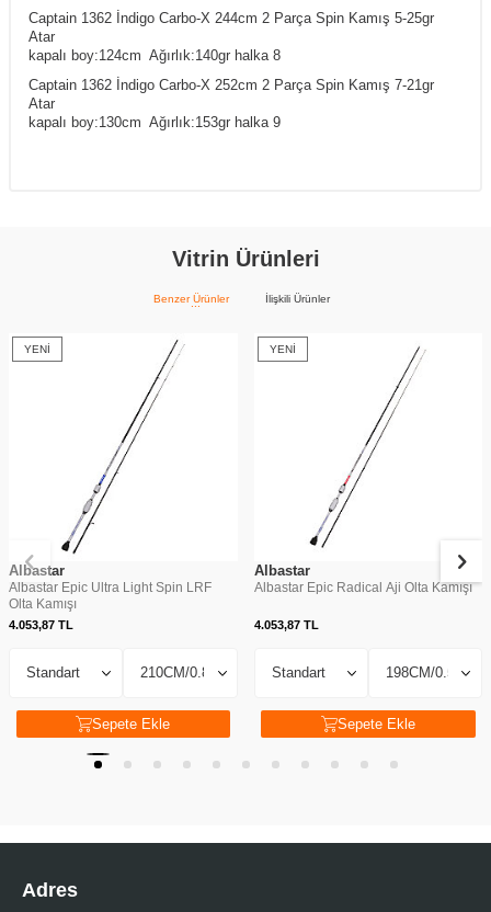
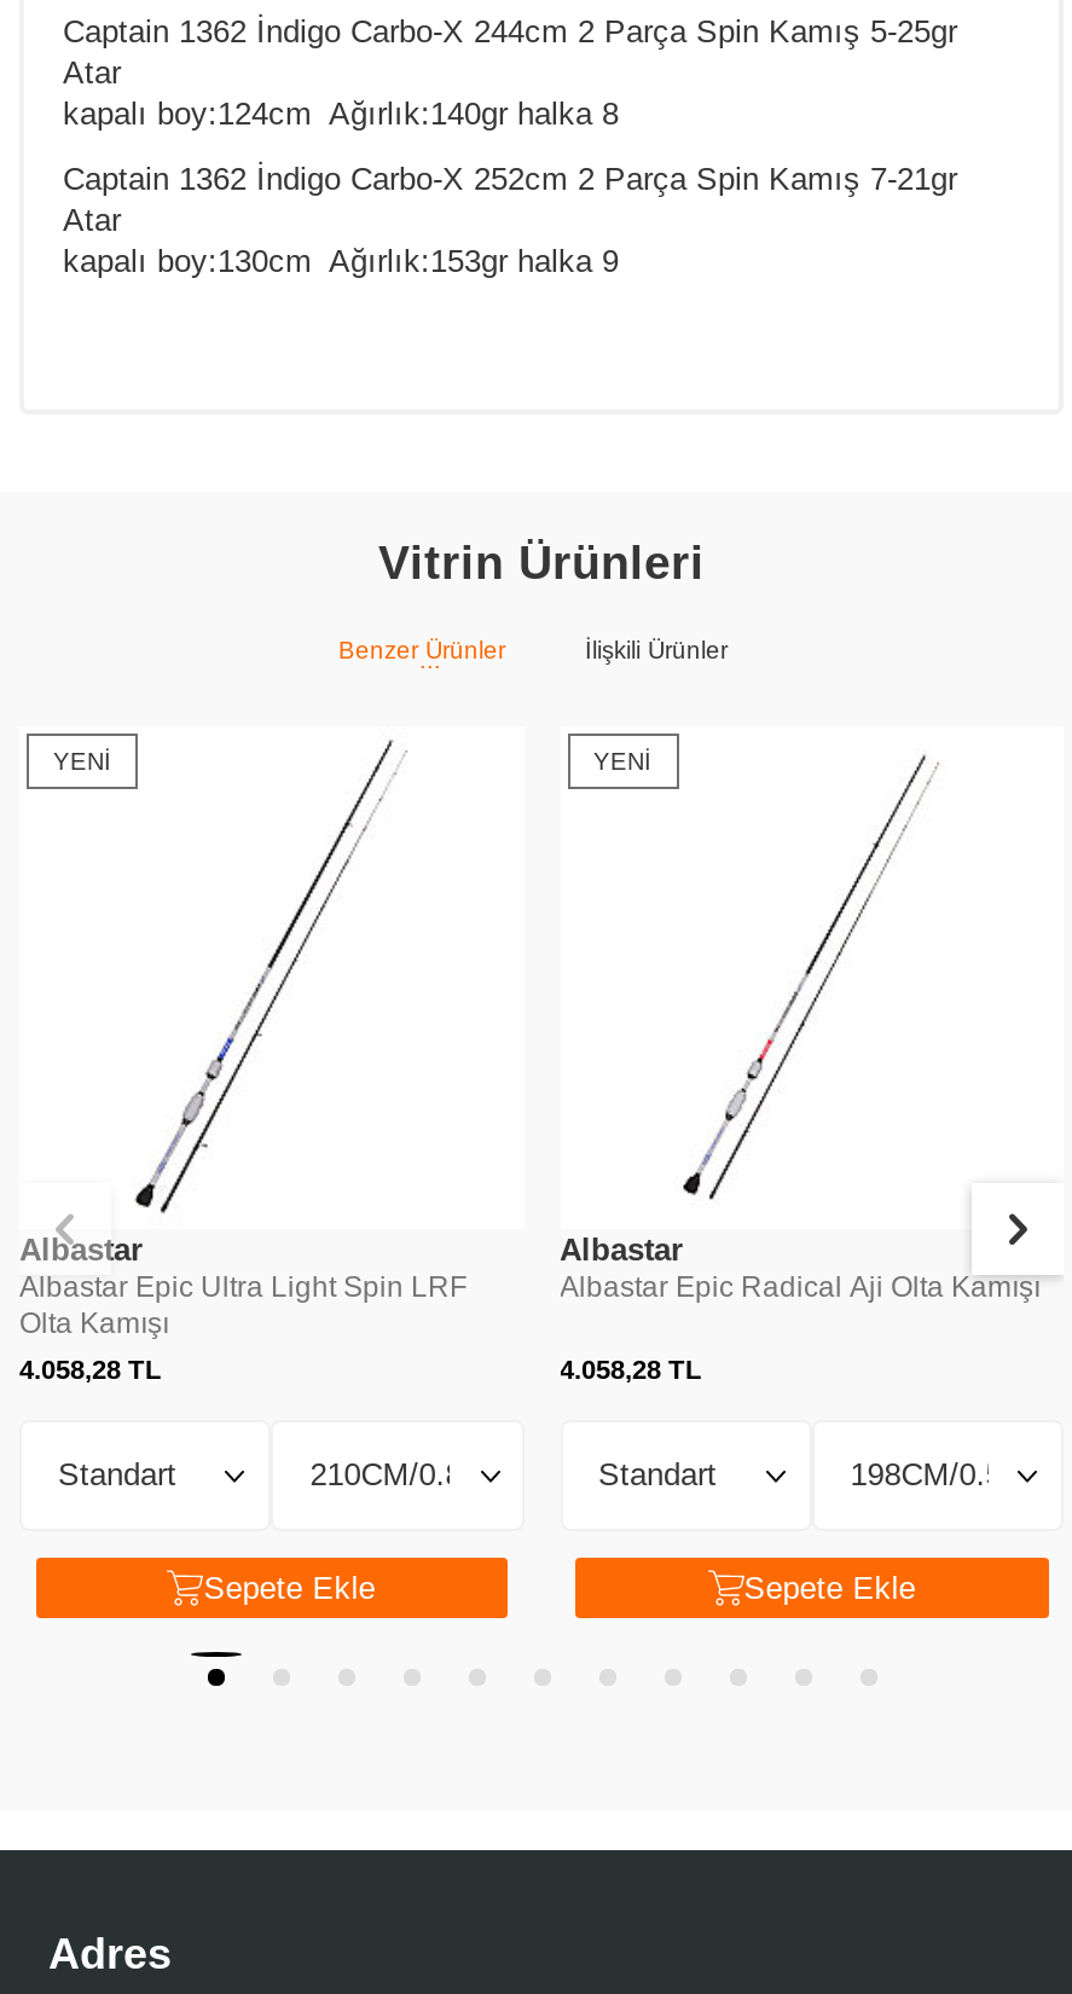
- 4.053,87 TL
+ 4.058,28 TL

- 4.053,87 TL
+ 4.058,28 TL
